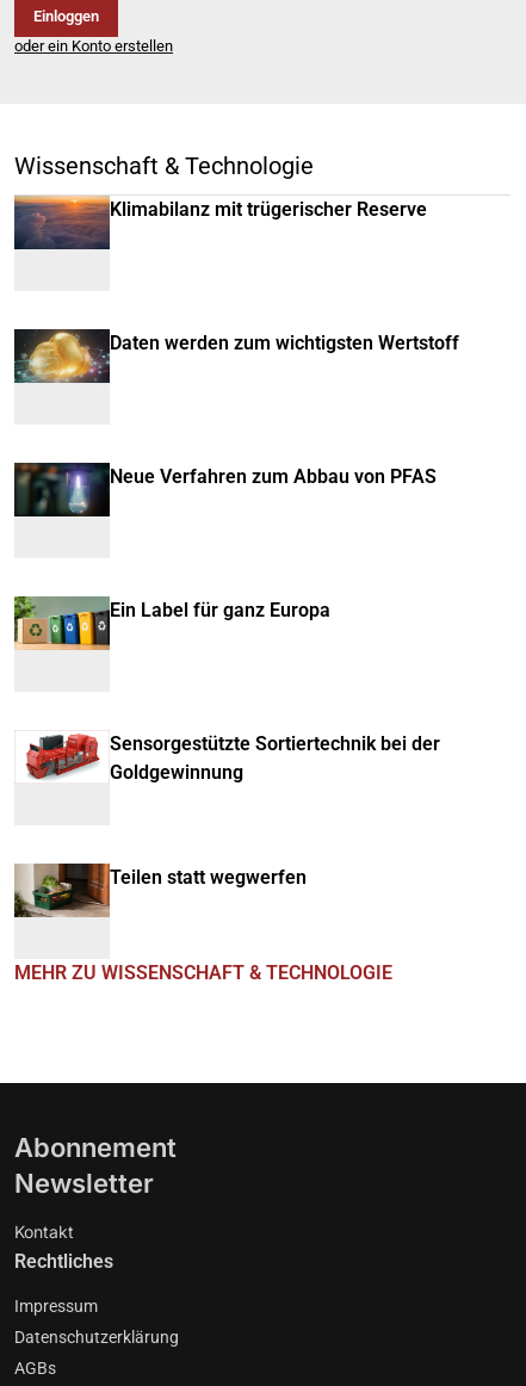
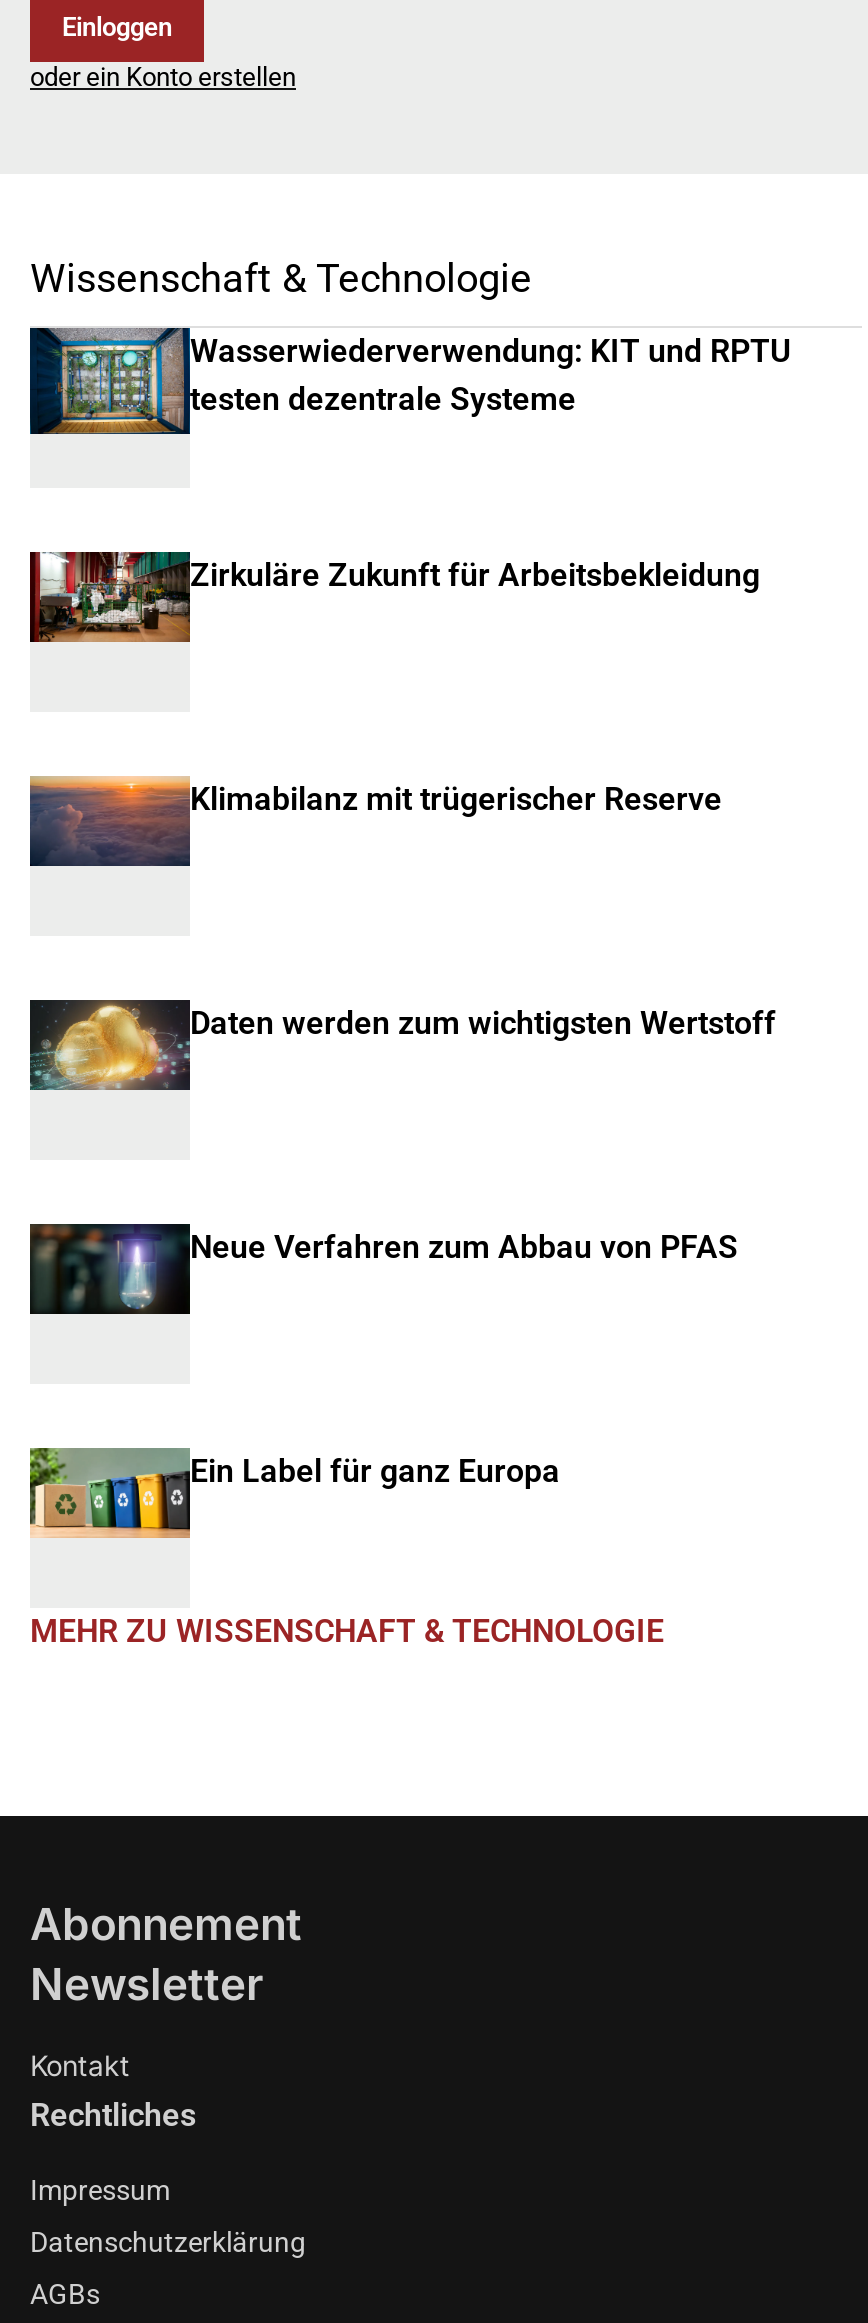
+ [image]
+ Wasserwiederverwendung: KIT und RPTU
+ testen dezentrale Systeme

+ [image]
+ Zirkuläre Zukunft für Arbeitsbekleidung

moved down: [image] | Klimabilanz mit trügerischer Reserve | Daten werden zum wichtigsten Wertstoff | Neue Verfahren zum Abbau von PFAS | Ein Label für ganz Europa

moved down: [image]

- [image]
- Sensorgestützte Sortiertechnik bei der
- Goldgewinnung

- [image]
- Teilen statt wegwerfen
